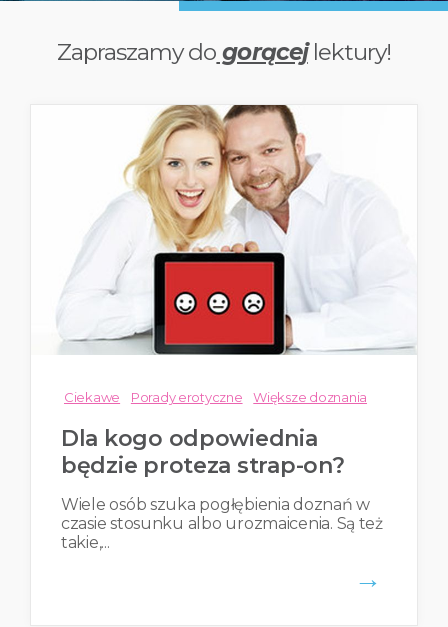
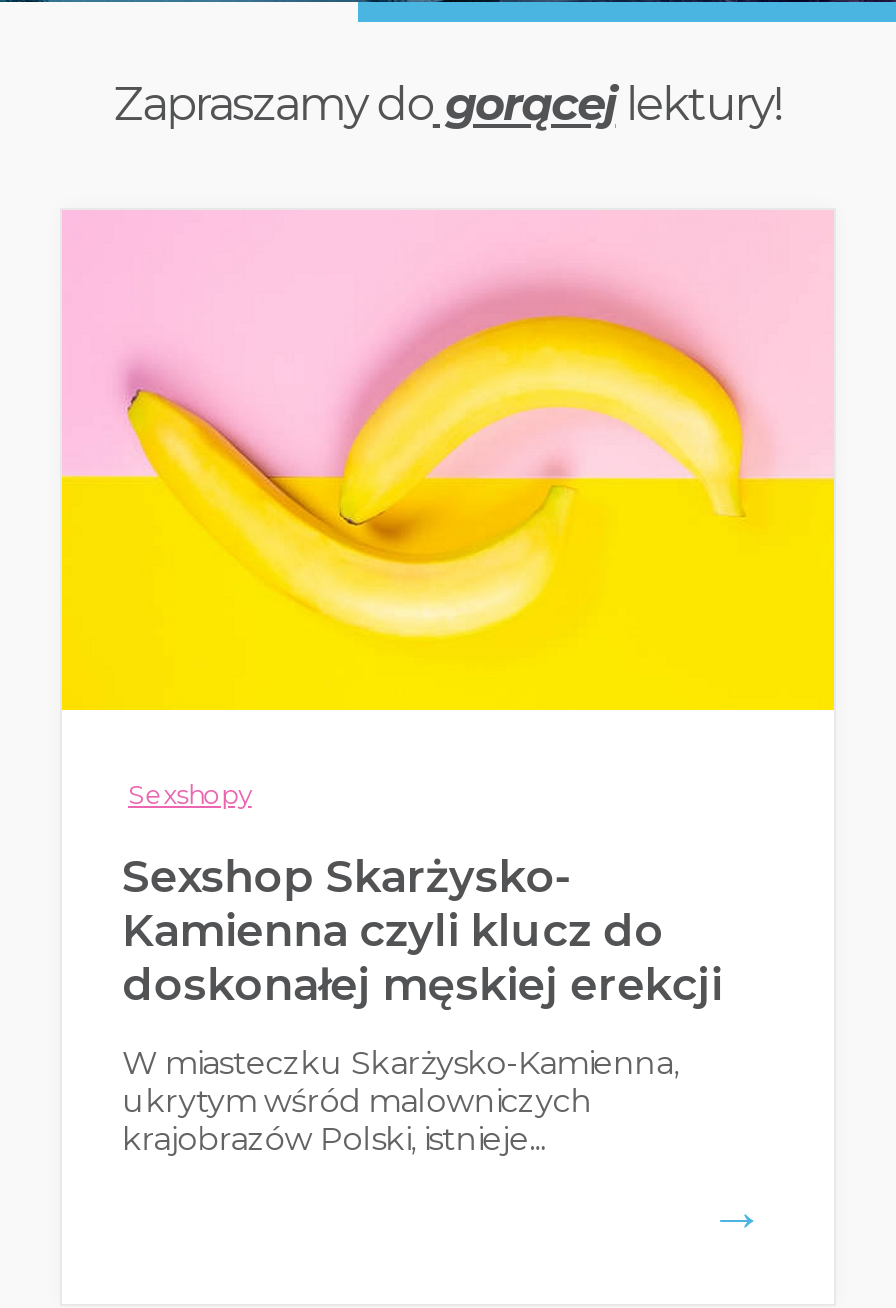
- [image]
- Ciekawe
- Porady erotyczne
- Większe doznania
+ [image]
+ Sexshopy

- Dla kogo odpowiednia
- będzie proteza strap-on?
+ Sexshop Skarżysko-
+ Kamienna czyli klucz do
+ doskonałej męskiej erekcji

- Wiele osób szuka pogłębienia doznań w
- czasie stosunku albo urozmaicenia. Są też
- takie,...
+ W miasteczku Skarżysko-Kamienna,
+ ukrytym wśród malowniczych
+ krajobrazów Polski, istnieje...
